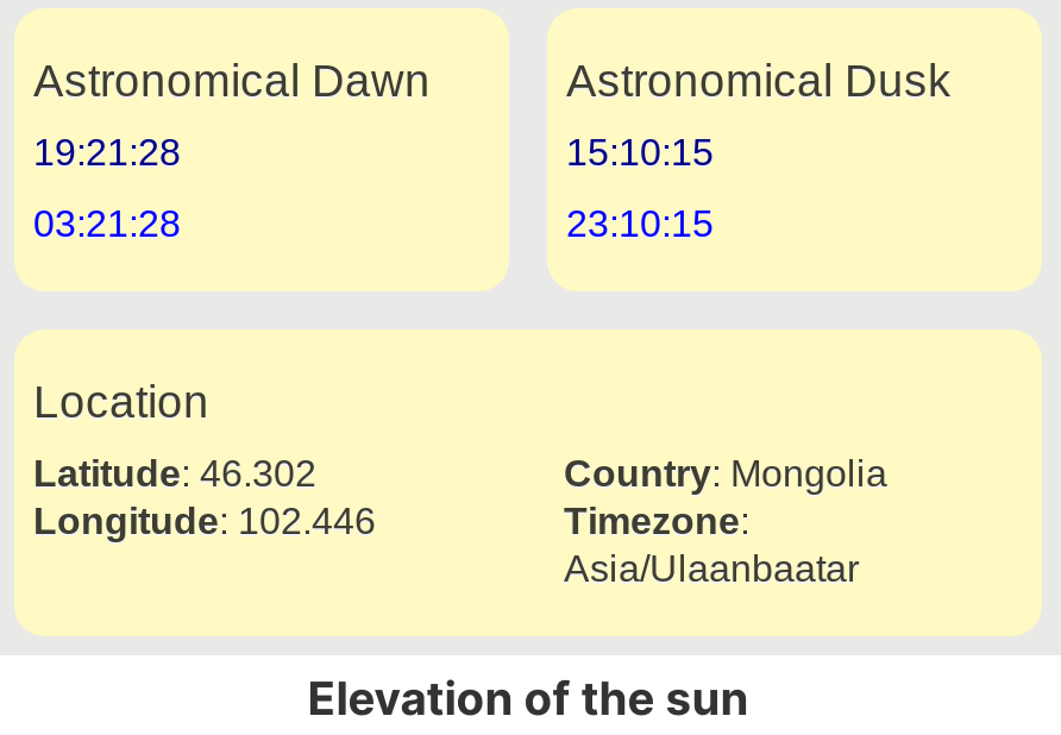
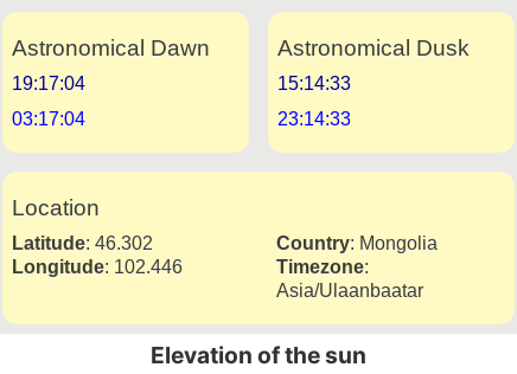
- 19:21:28
+ 19:17:04

- 15:10:15
+ 15:14:33

- 03:21:28
+ 03:17:04

- 23:10:15
+ 23:14:33
